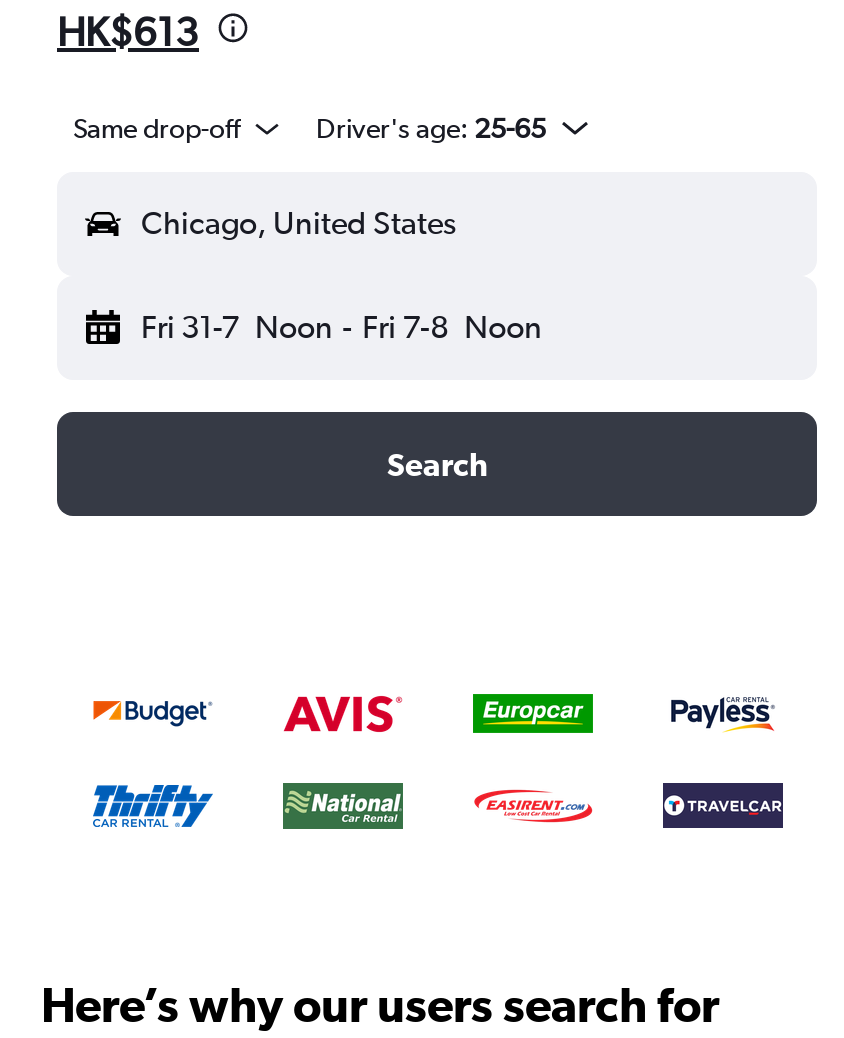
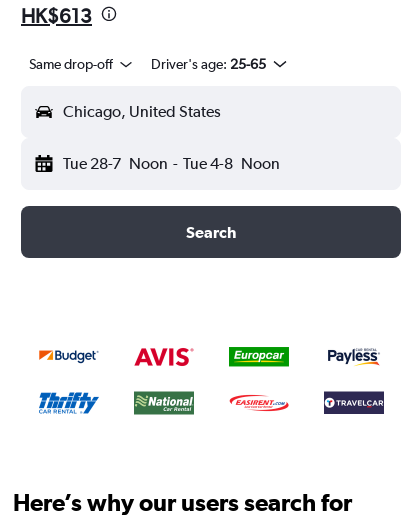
- Fri 31-7 Noon - Fri 7-8 Noon
+ Tue 28-7 Noon - Tue 4-8 Noon
